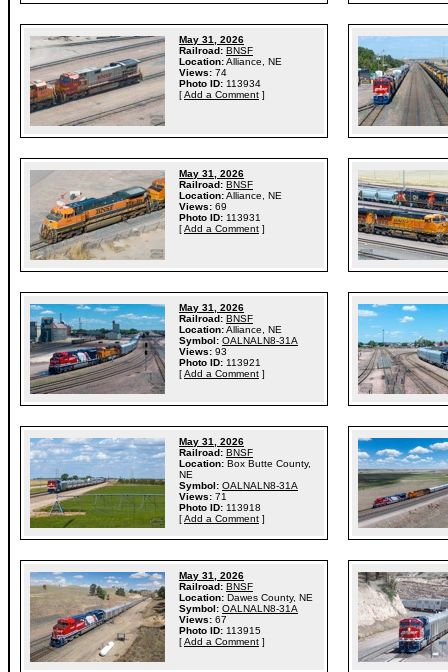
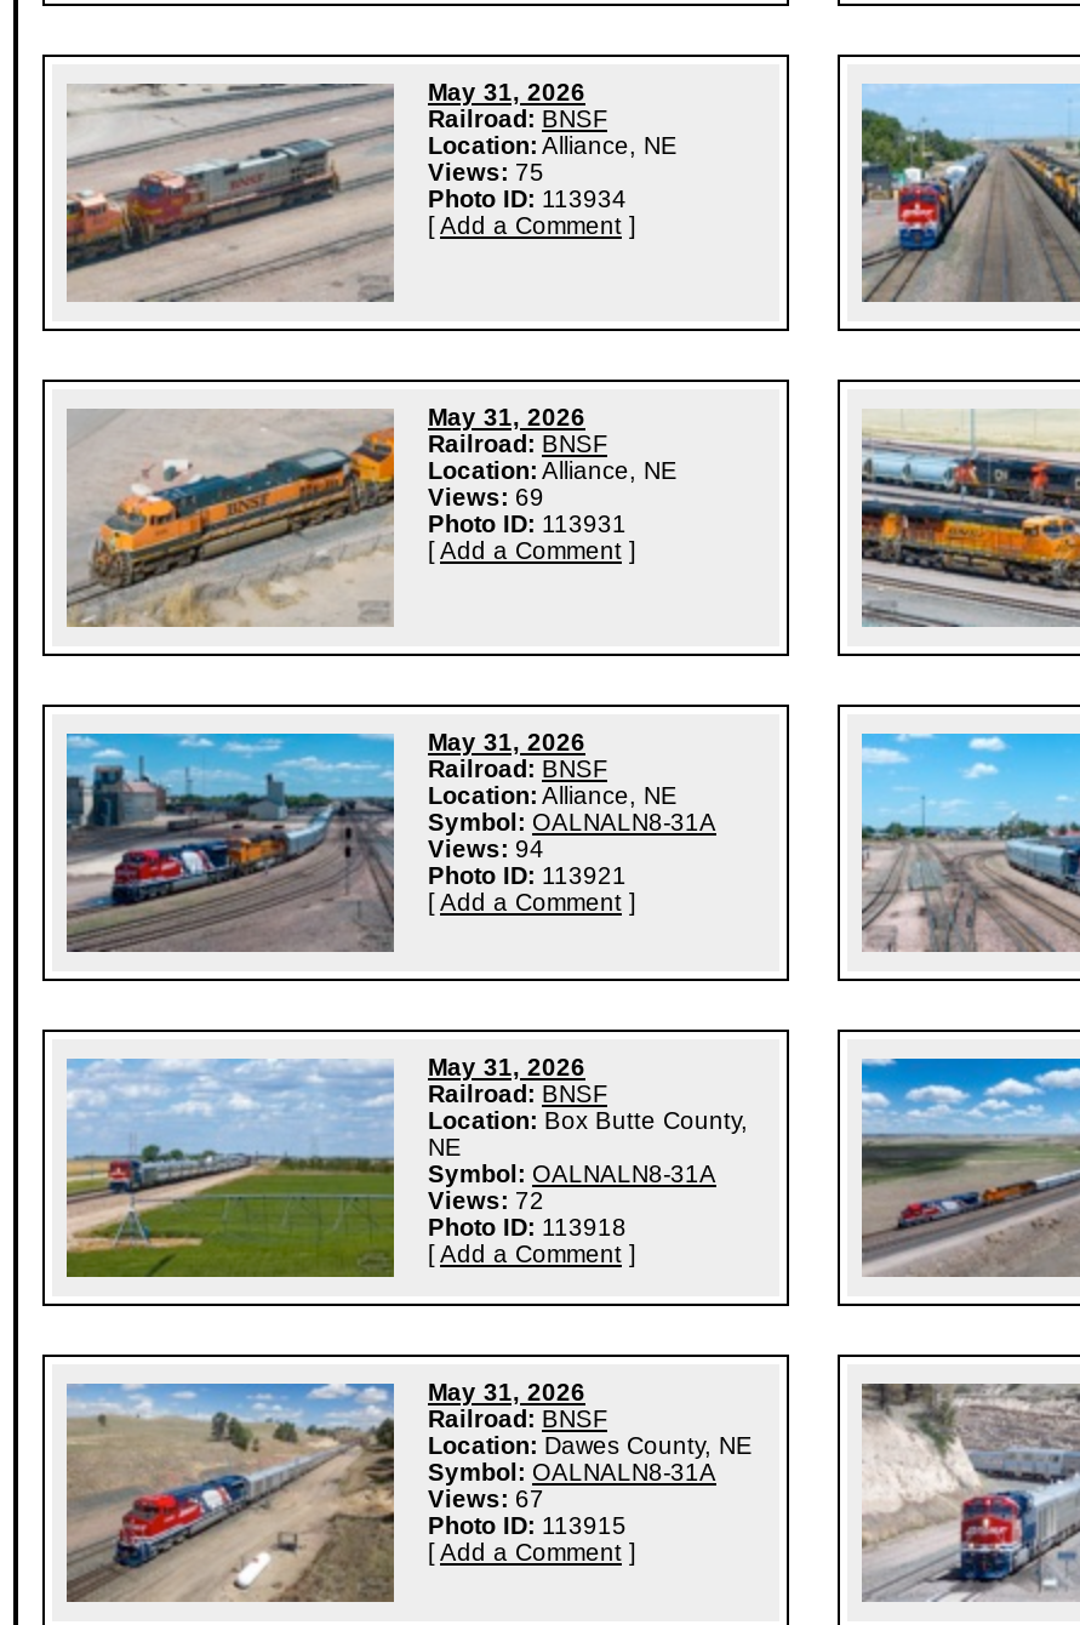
- Views: 74
+ Views: 75

- Views: 93
+ Views: 94

- Views: 71
+ Views: 72
